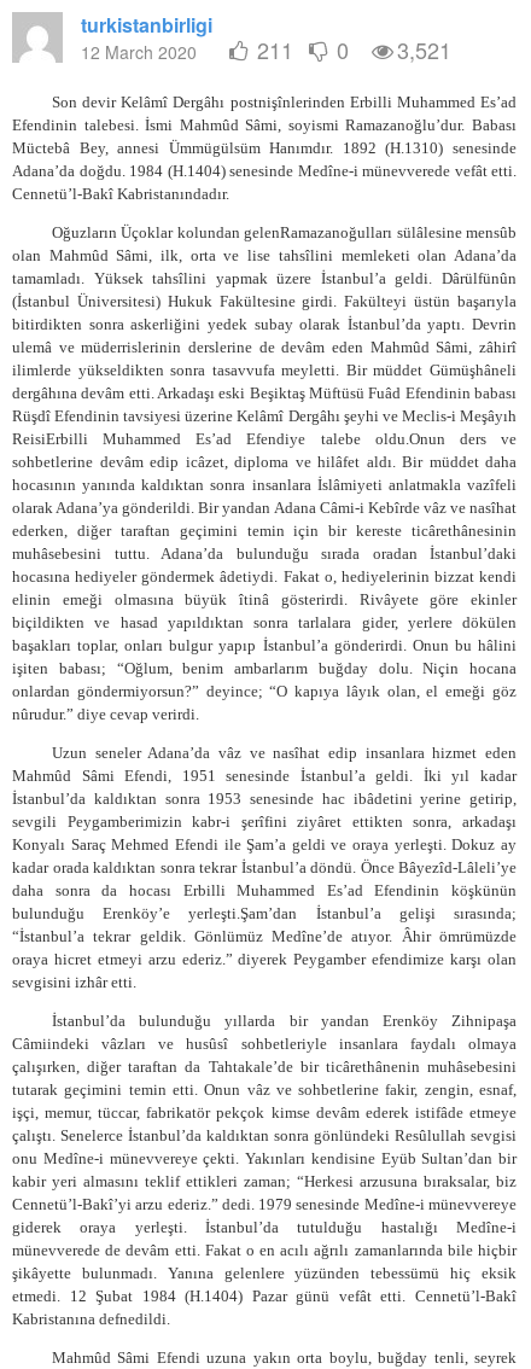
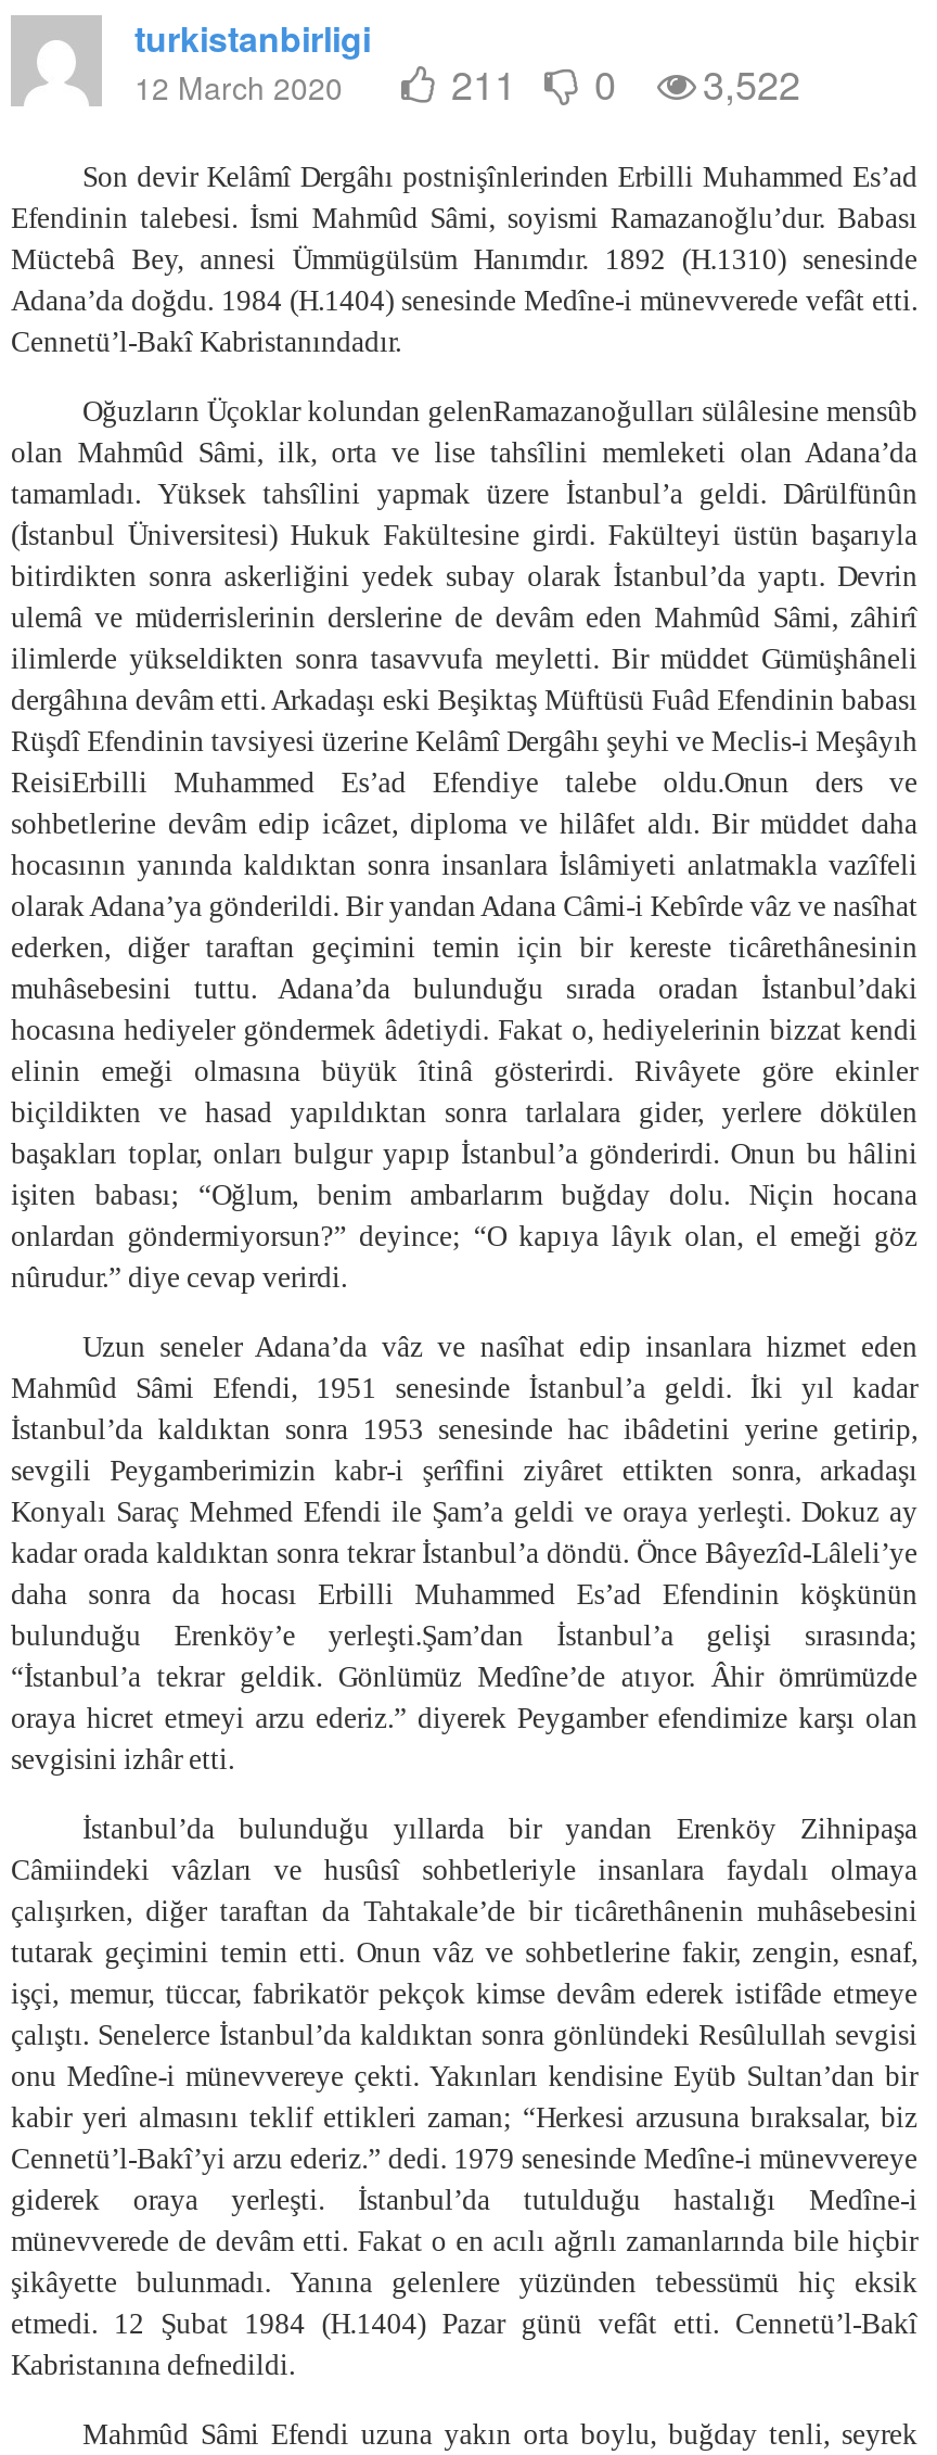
- 211 0 3,521
+ 211 0 3,522
